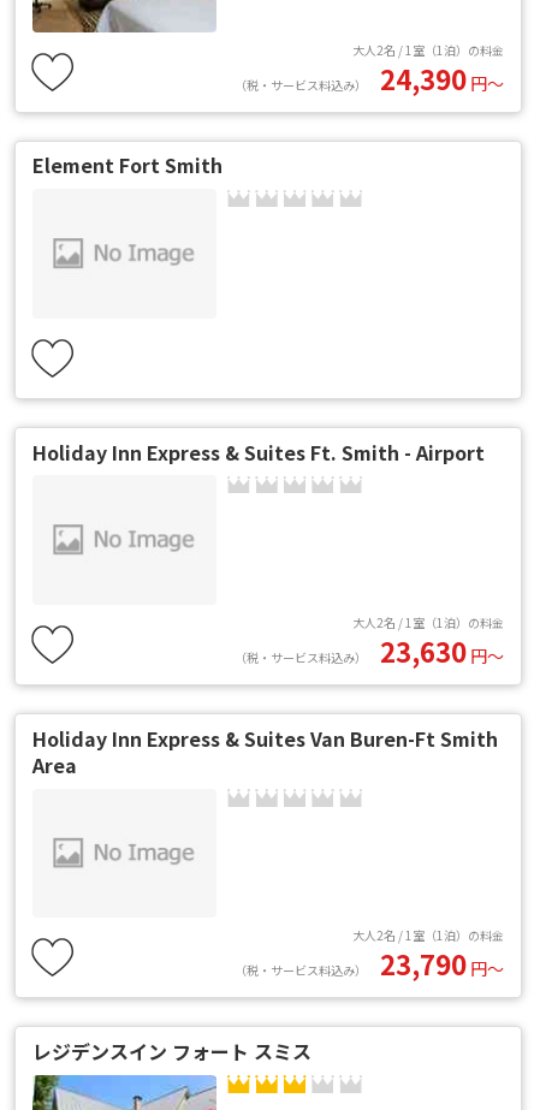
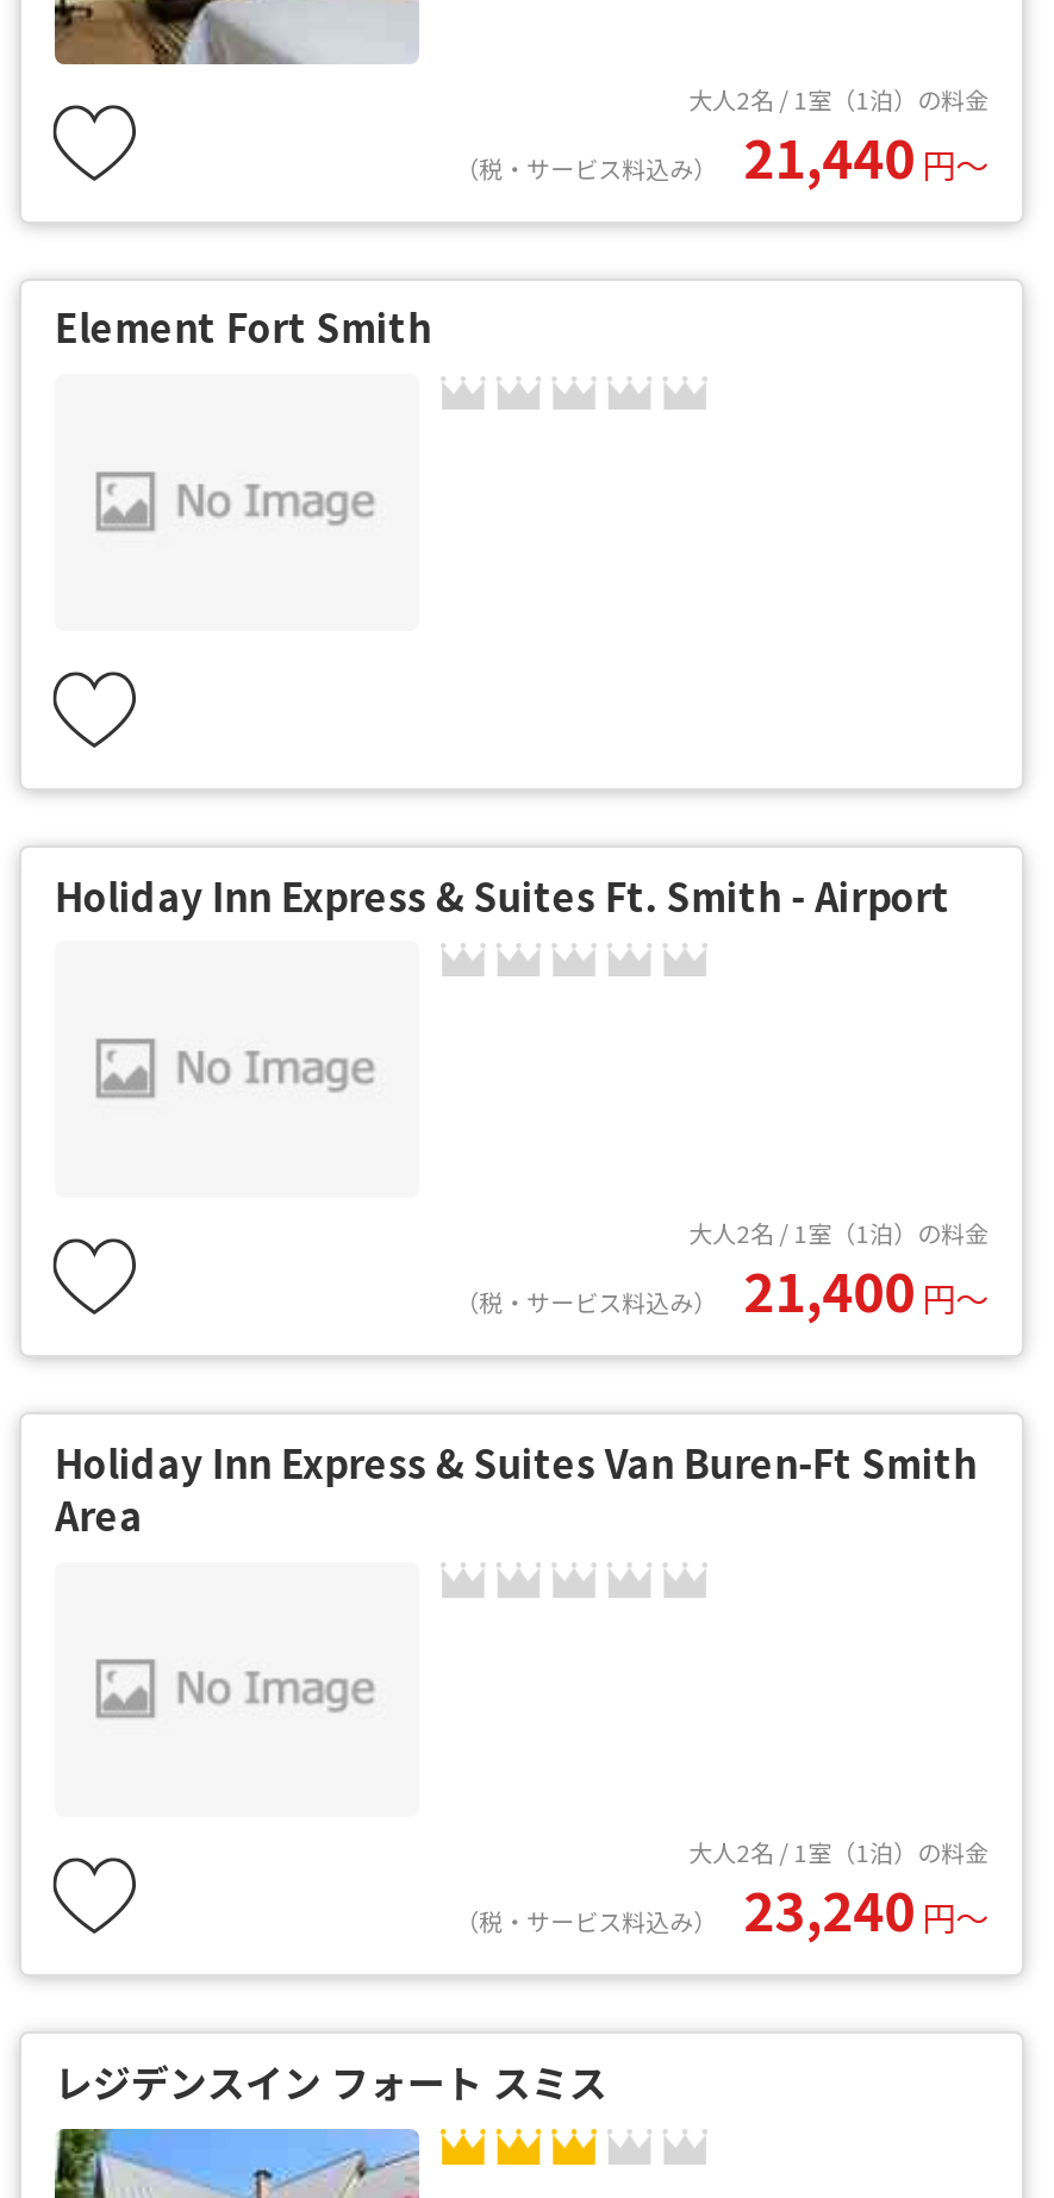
- （税・サービス料込み） 24,390 円〜
+ （税・サービス料込み） 21,440 円〜

- （税・サービス料込み） 23,630 円〜
+ （税・サービス料込み） 21,400 円〜

- （税・サービス料込み） 23,790 円〜
+ （税・サービス料込み） 23,240 円〜
